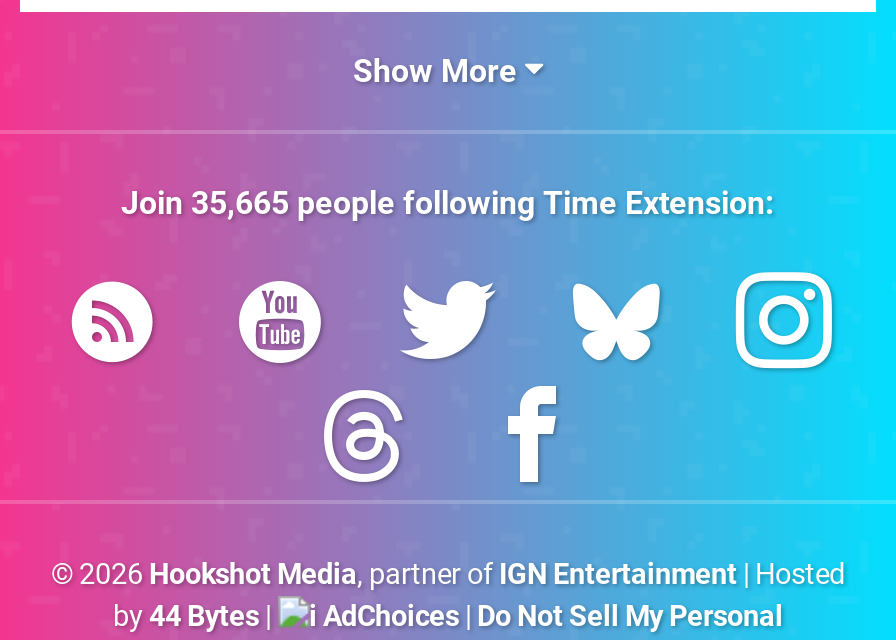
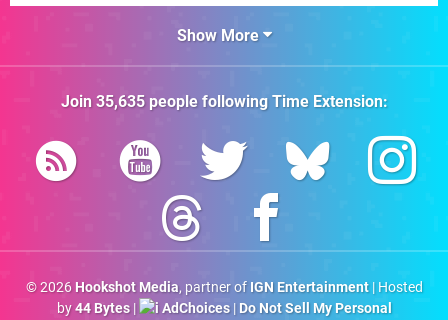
- Join 35,665 people following Time Extension:
+ Join 35,635 people following Time Extension:
